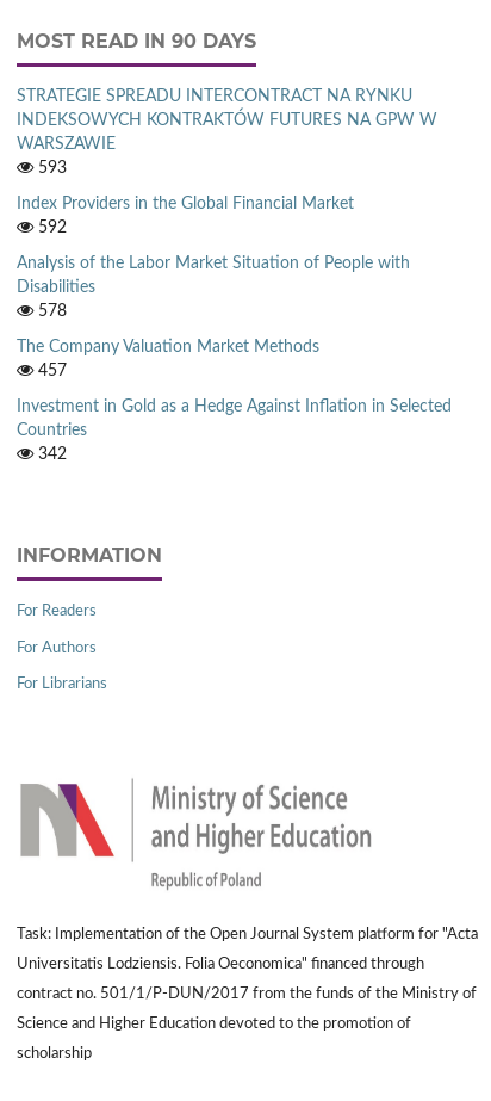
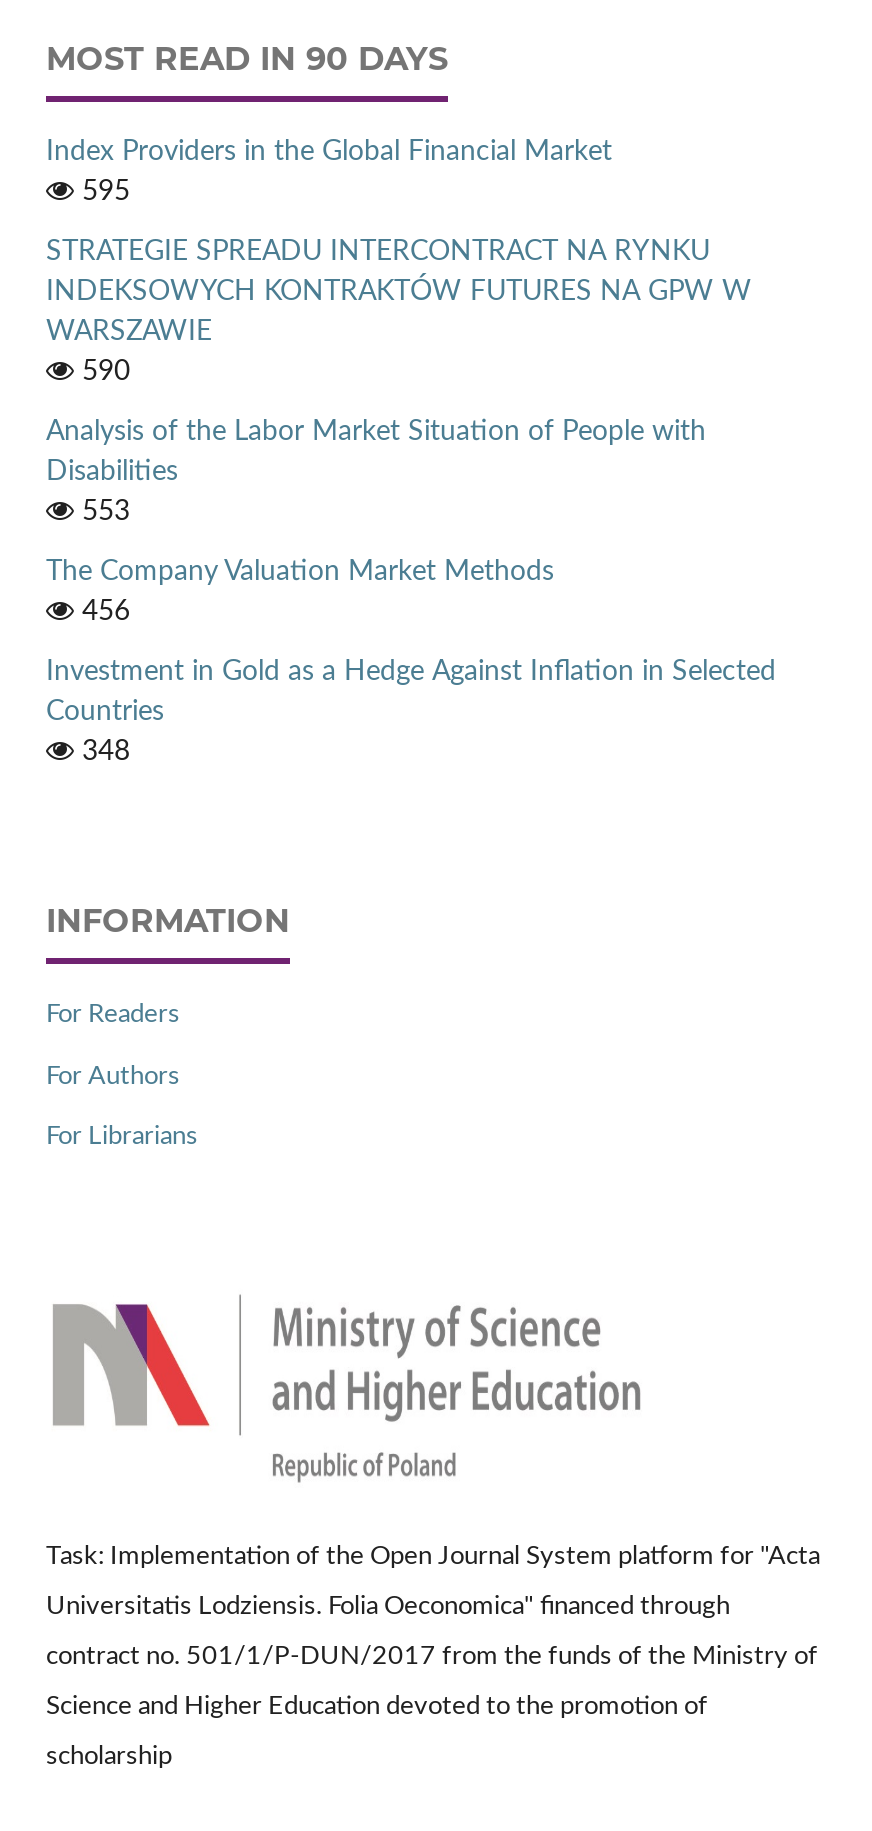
+ 595

moved down: STRATEGIE SPREADU INTERCONTRACT NA RYNKU | INDEKSOWYCH KONTRAKTÓW FUTURES NA GPW W | WARSZAWIE

- 593
- 592
+ 590

moved up: Index Providers in the Global Financial Market

- 578
+ 553

- 457
+ 456

- 342
+ 348
